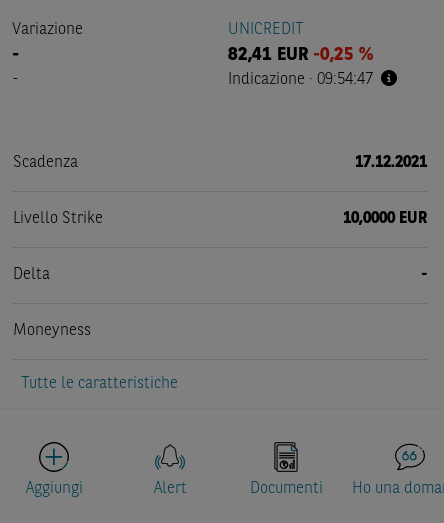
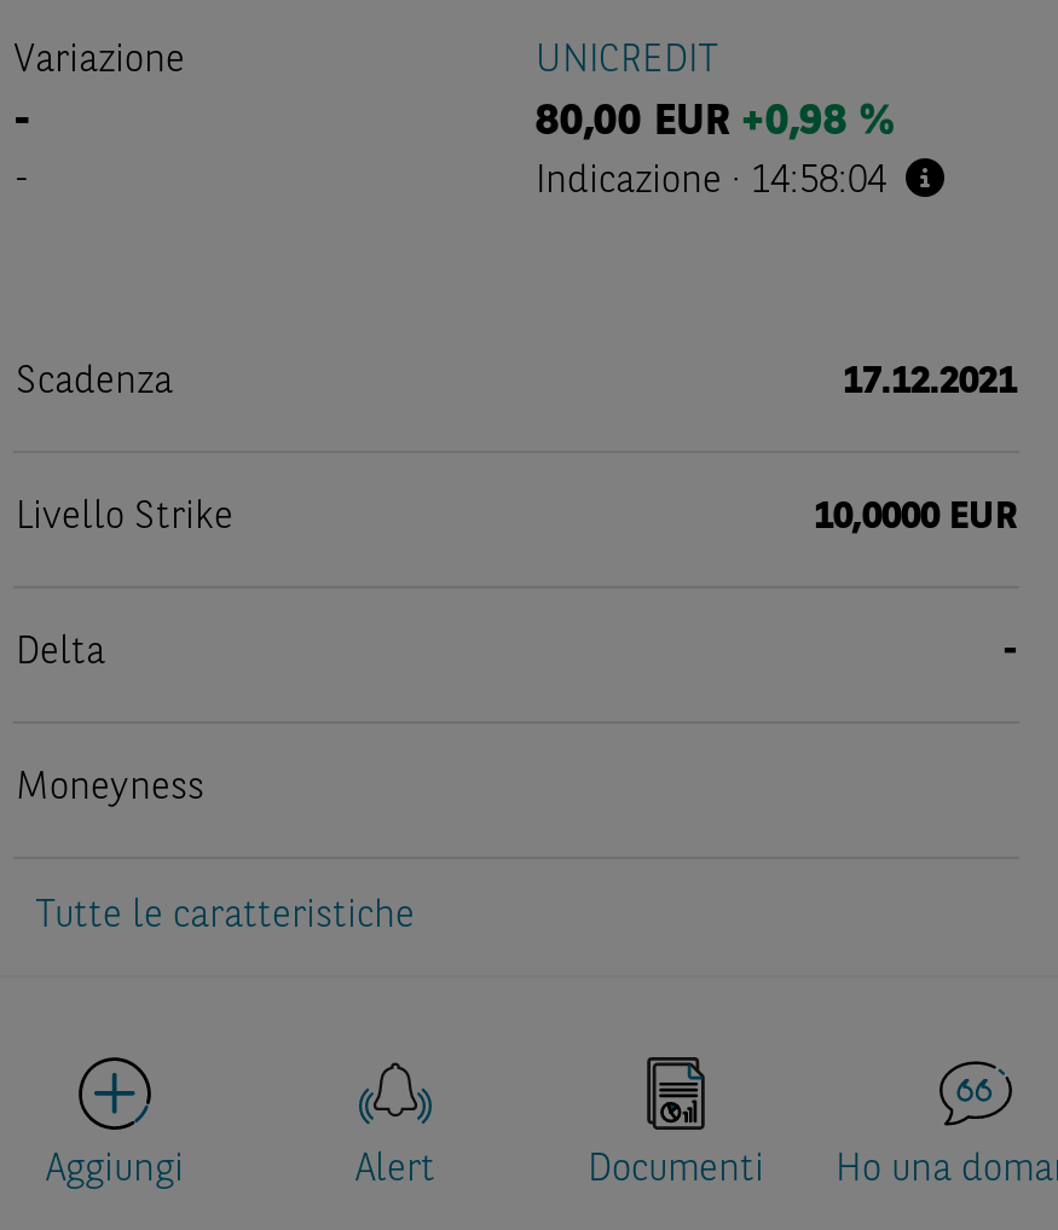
- 82,41 EUR -0,25 %
+ 80,00 EUR +0,98 %

- Indicazione · 09:54:47
+ Indicazione · 14:58:04
